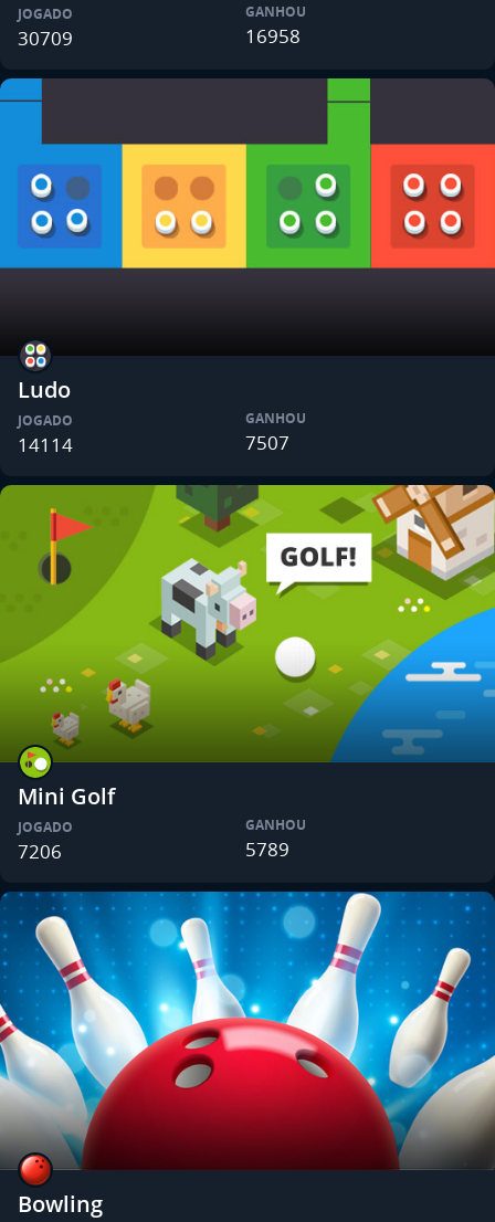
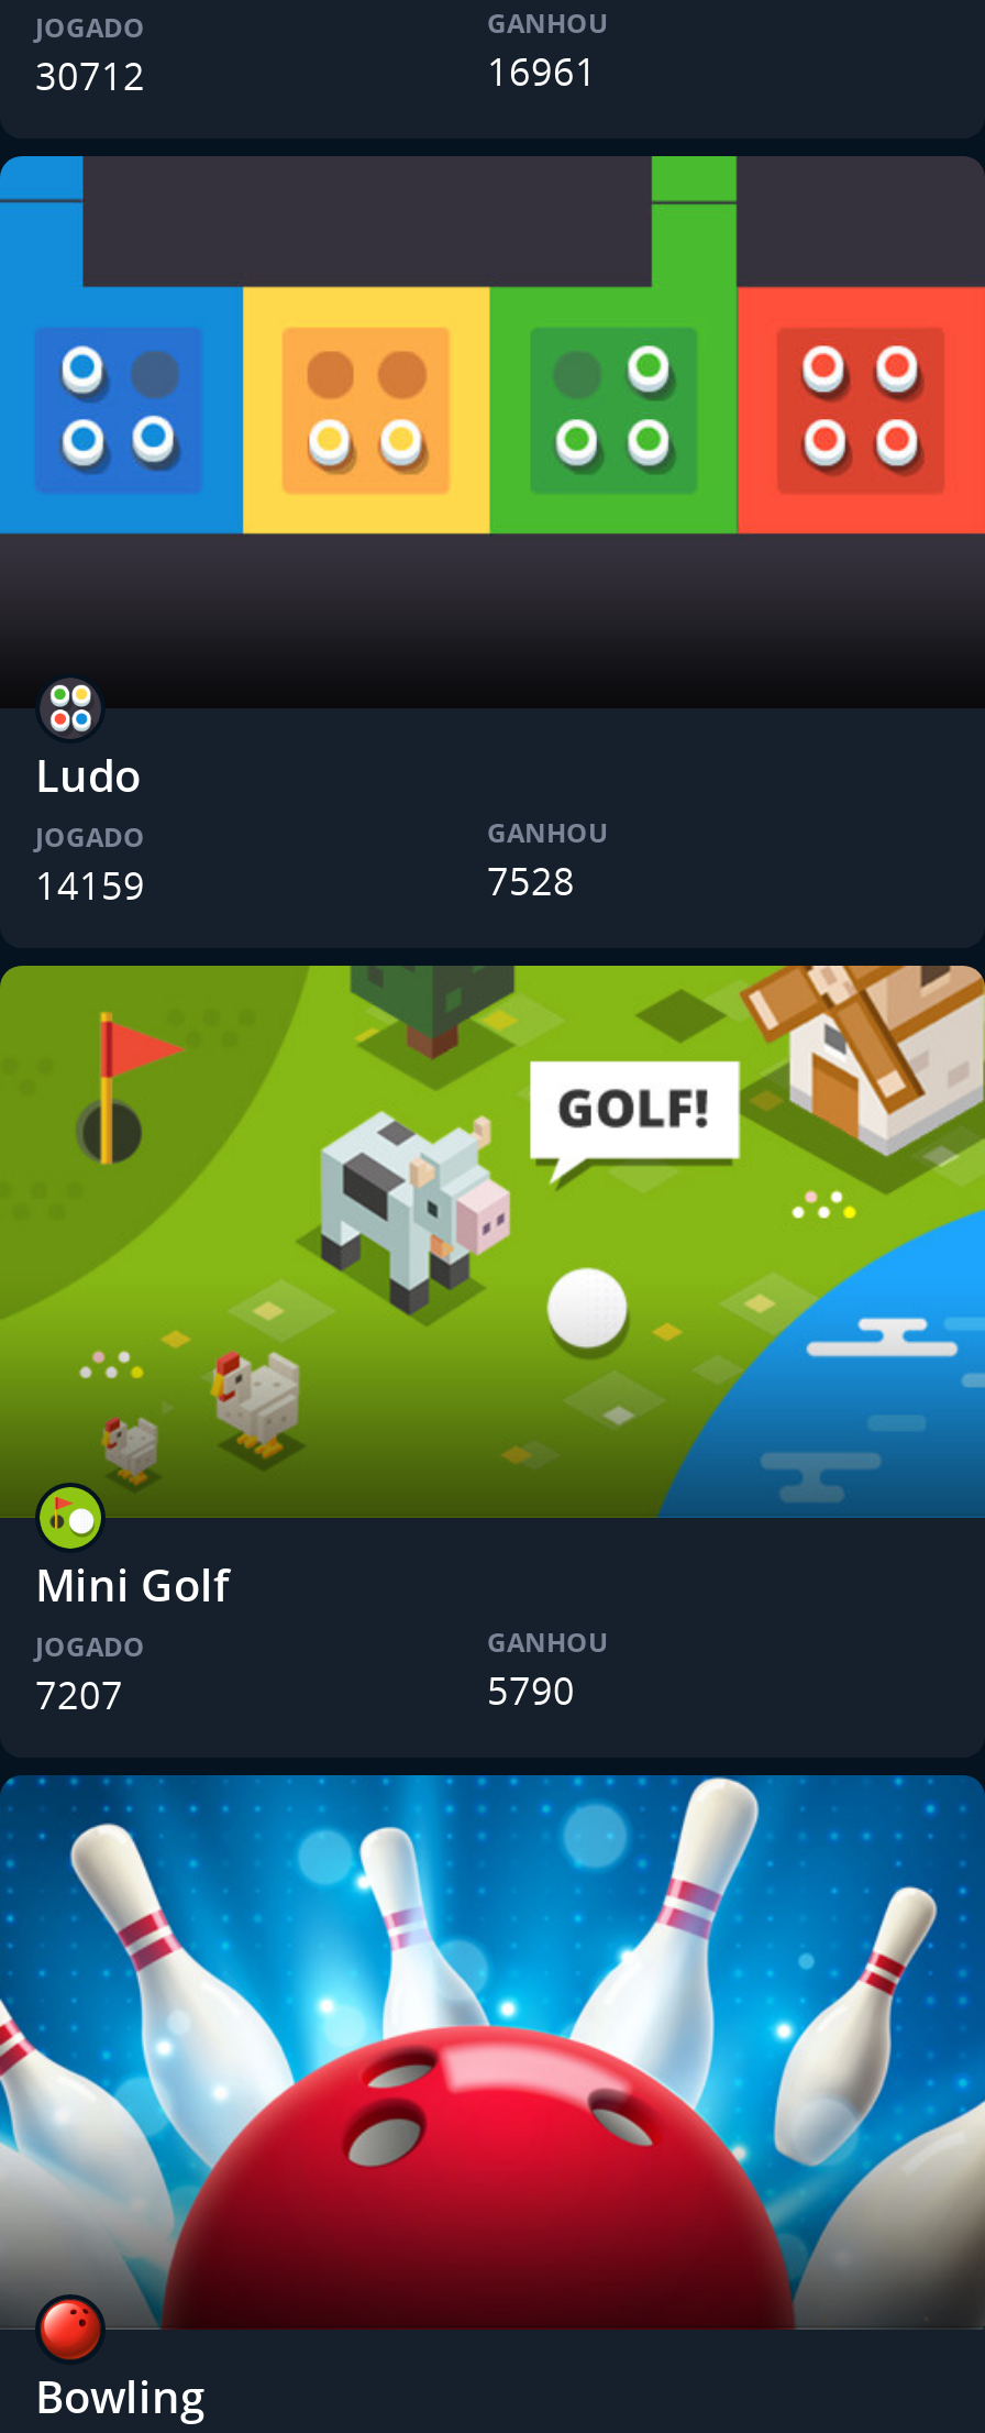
- 30709
+ 30712

- 16958
+ 16961

- 14114
+ 14159

- 7507
+ 7528

- 7206
+ 7207

- 5789
+ 5790
